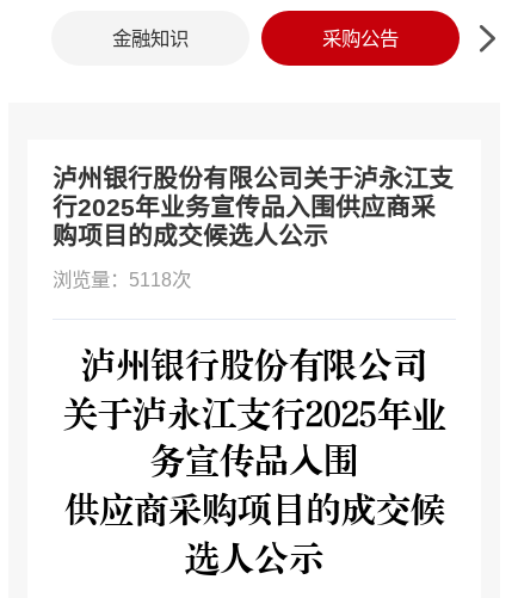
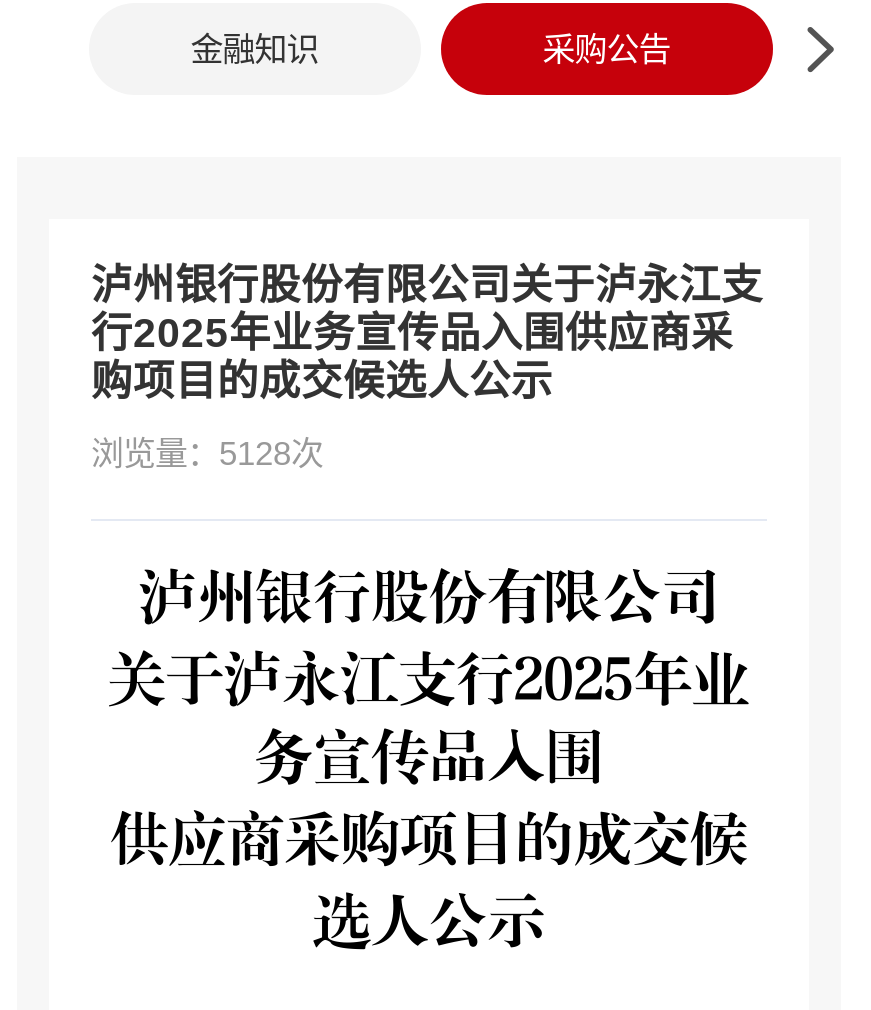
- 浏览量：5118次
+ 浏览量：5128次
